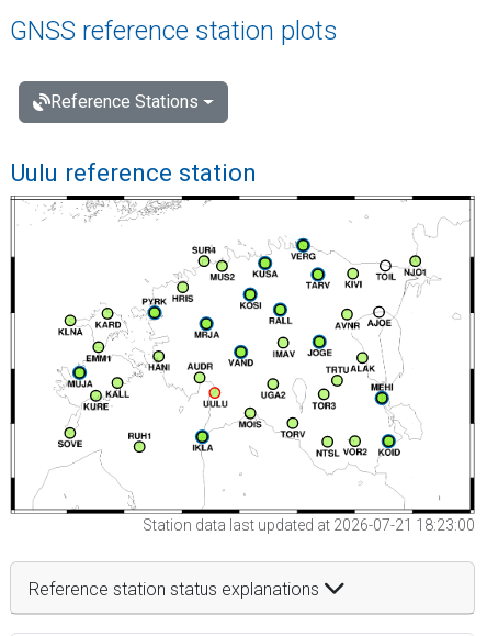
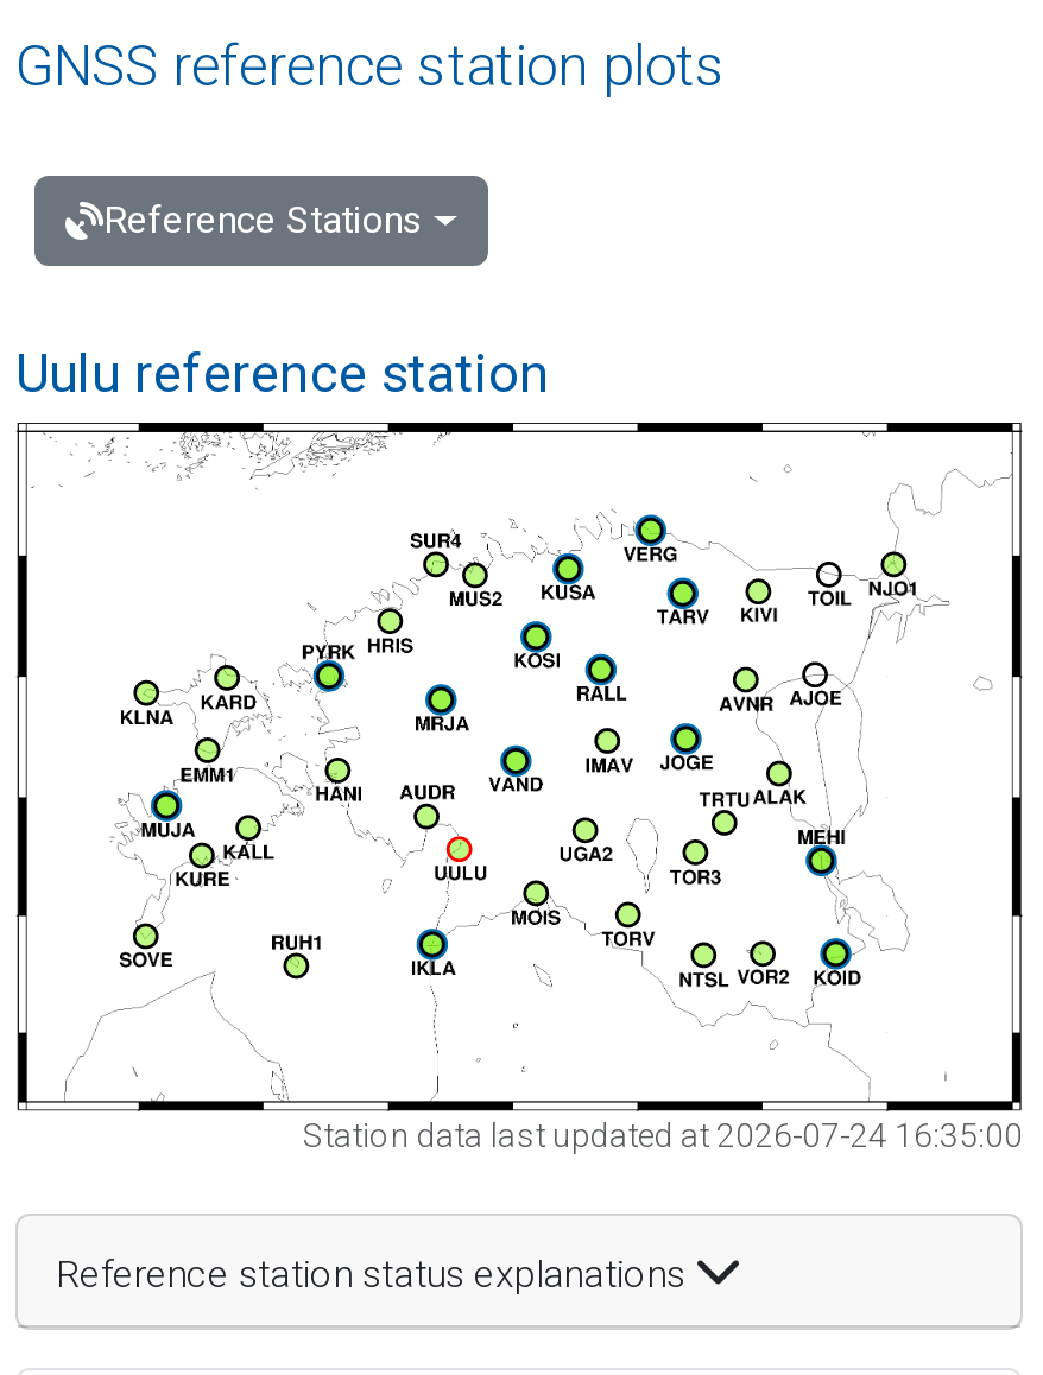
- Station data last updated at 2026-07-21 18:23:00
+ Station data last updated at 2026-07-24 16:35:00
